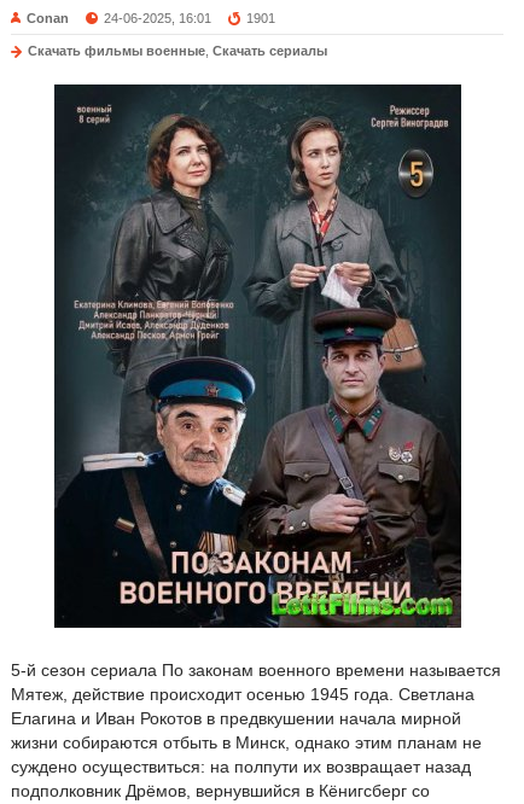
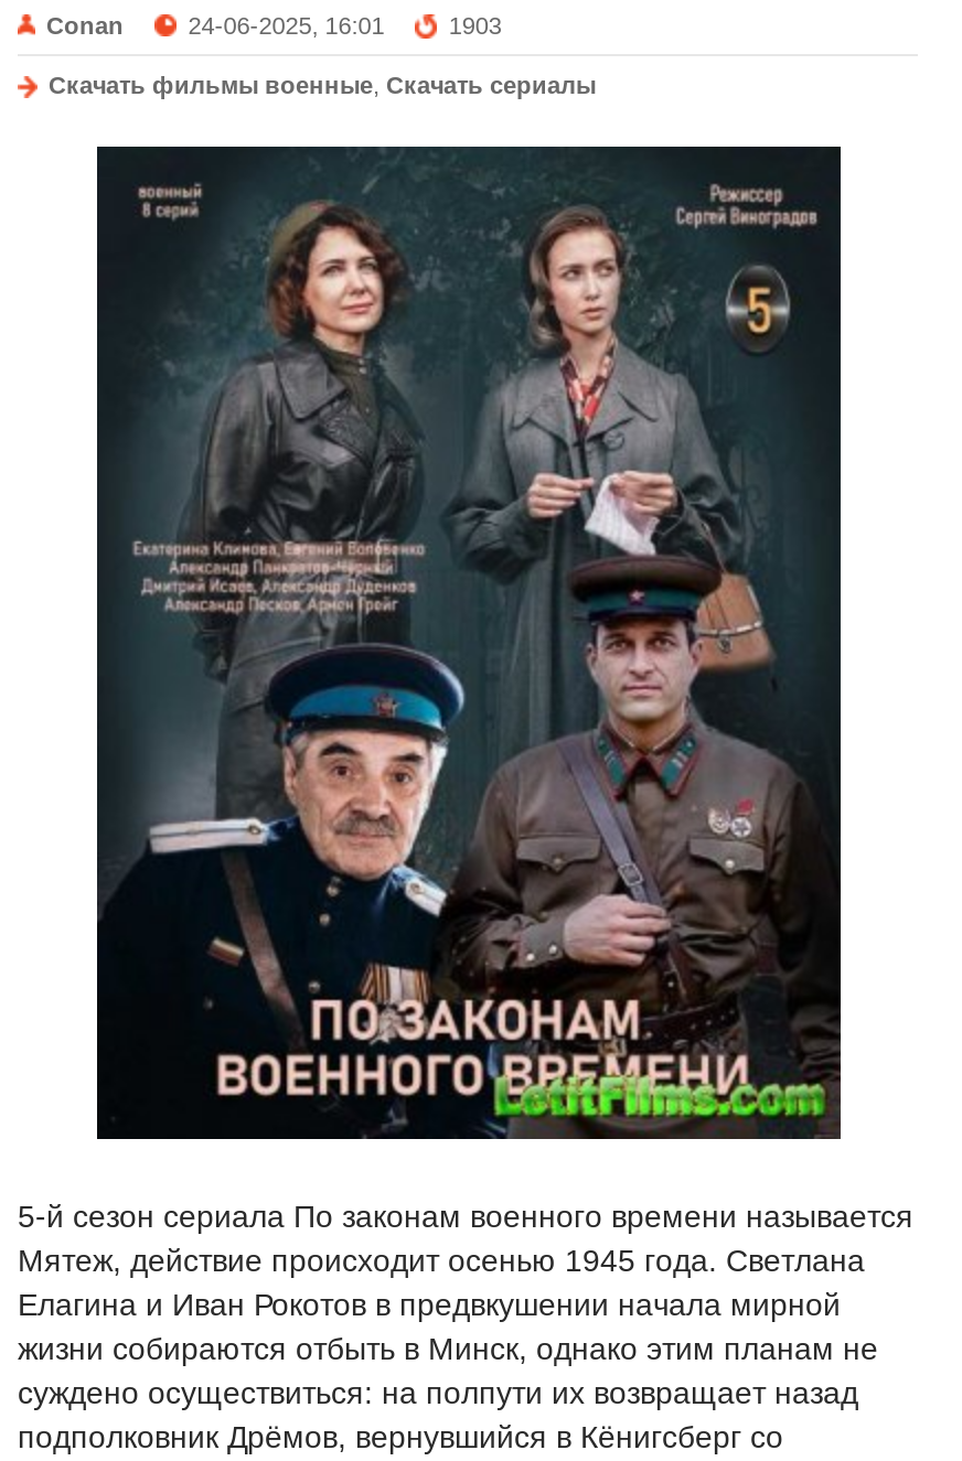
- 1901
+ 1903
